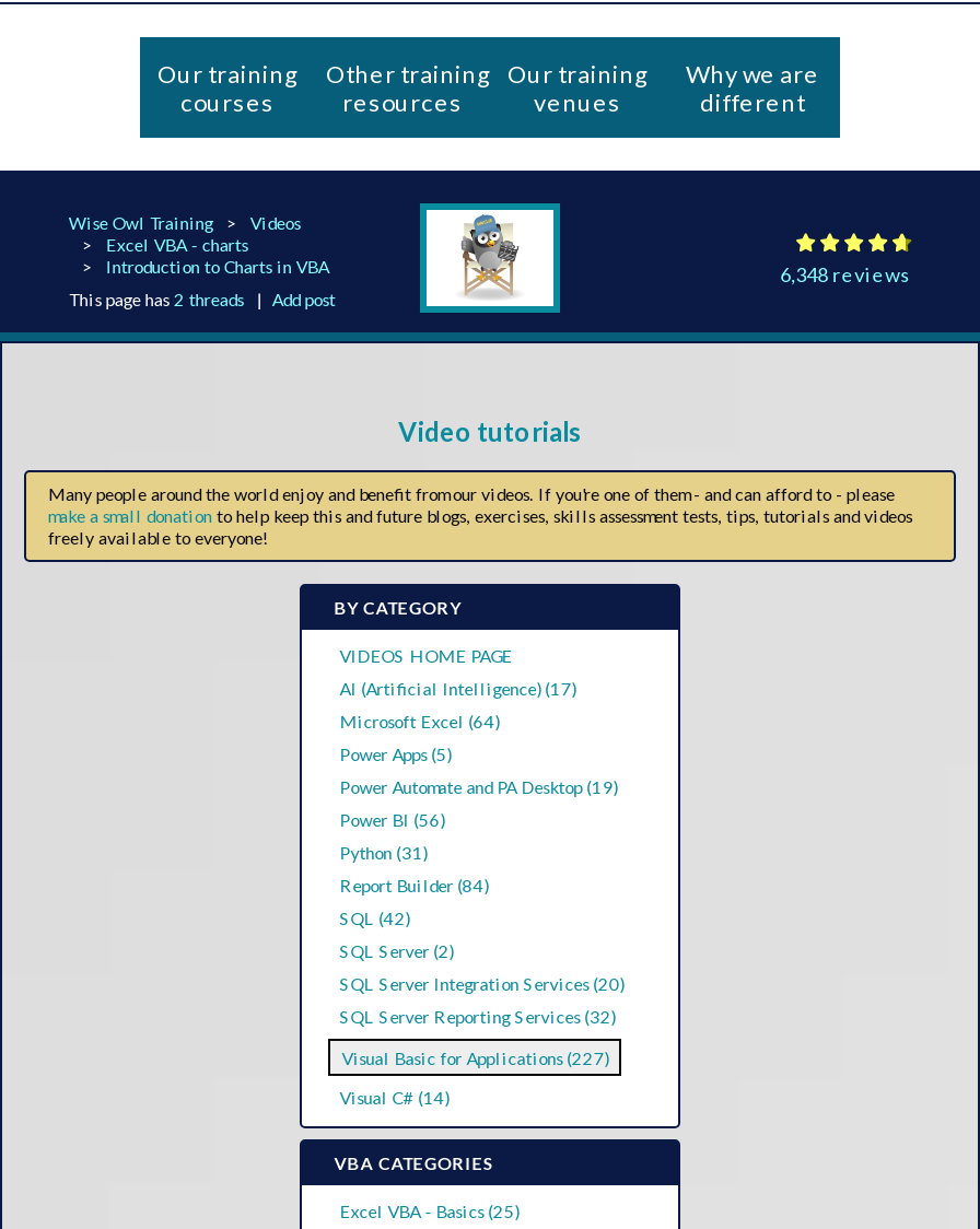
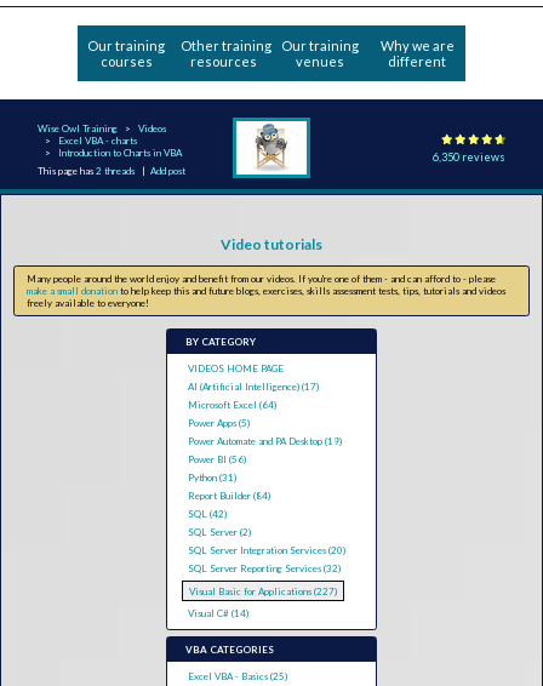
- 6,348 reviews
+ 6,350 reviews
